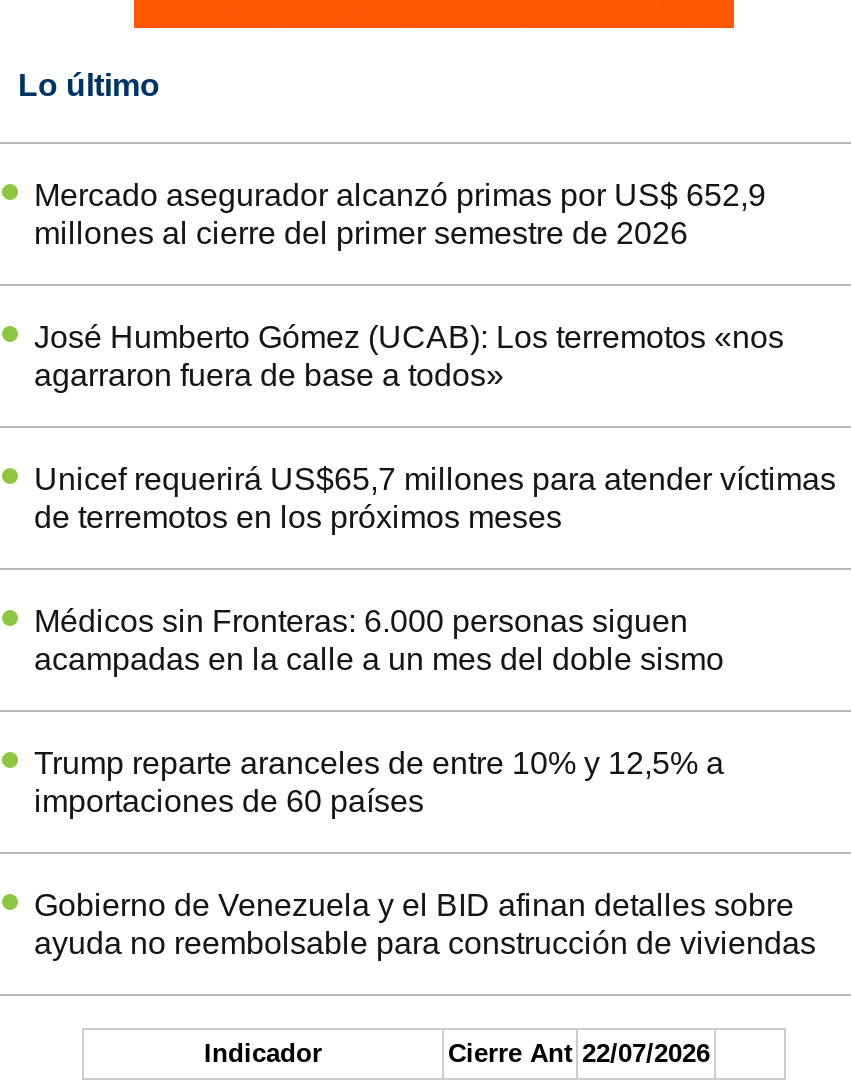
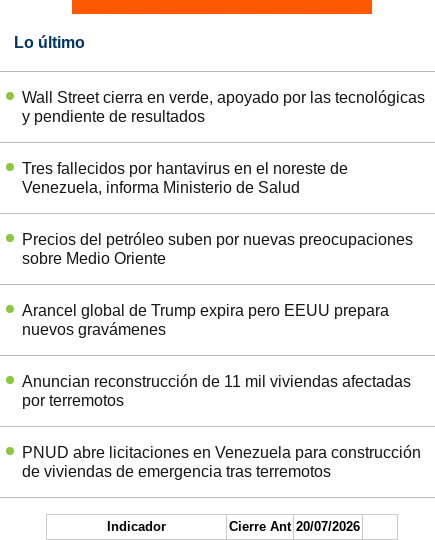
- Mercado asegurador alcanzó primas por US$ 652,9
- millones al cierre del primer semestre de 2026
+ Wall Street cierra en verde, apoyado por las tecnológicas
+ y pendiente de resultados

- José Humberto Gómez (UCAB): Los terremotos «nos
- agarraron fuera de base a todos»
+ Tres fallecidos por hantavirus en el noreste de
+ Venezuela, informa Ministerio de Salud

- Unicef requerirá US$65,7 millones para atender víctimas
- de terremotos en los próximos meses
+ Precios del petróleo suben por nuevas preocupaciones
+ sobre Medio Oriente

- Médicos sin Fronteras: 6.000 personas siguen
- acampadas en la calle a un mes del doble sismo
+ Arancel global de Trump expira pero EEUU prepara
+ nuevos gravámenes

- Trump reparte aranceles de entre 10% y 12,5% a
- importaciones de 60 países
+ Anuncian reconstrucción de 11 mil viviendas afectadas
+ por terremotos

- Gobierno de Venezuela y el BID afinan detalles sobre
- ayuda no reembolsable para construcción de viviendas
+ PNUD abre licitaciones en Venezuela para construcción
+ de viviendas de emergencia tras terremotos

- Cierre Ant 22/07/2026
+ Cierre Ant 20/07/2026
